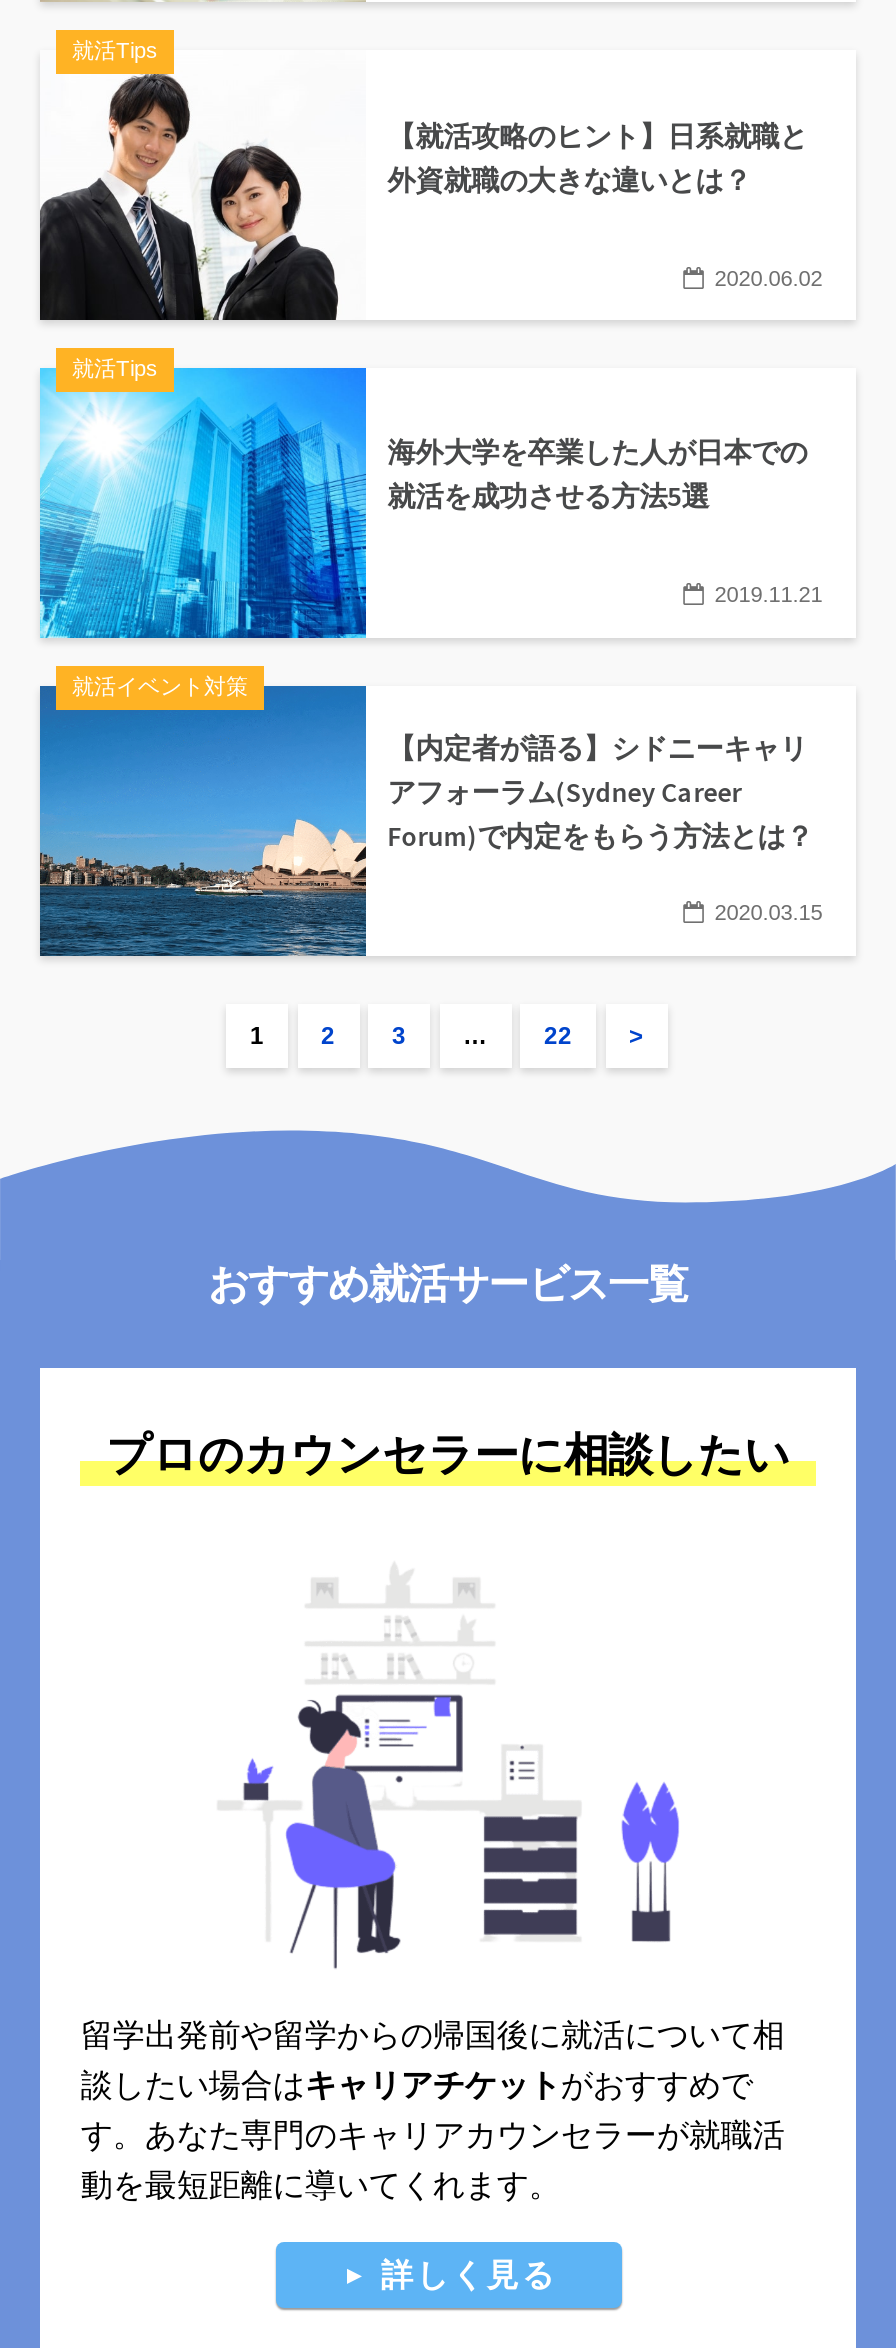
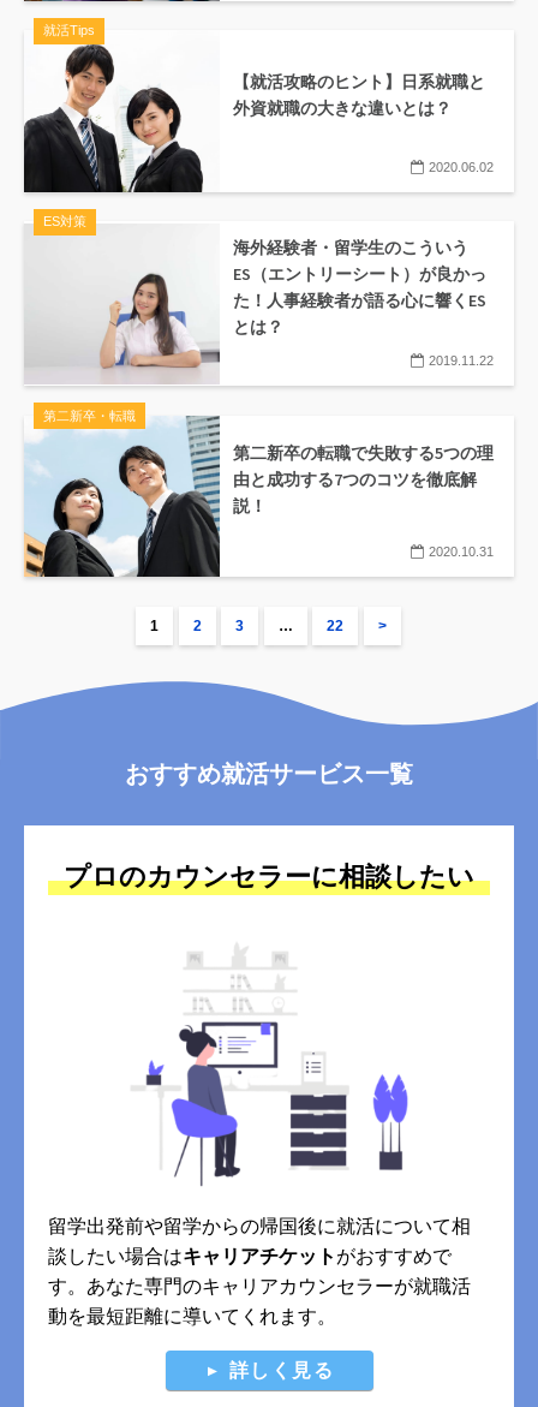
- [image]
- 就活Tips
+ [image]
+ ES対策

- 海外大学を卒業した人が日本での
- 就活を成功させる方法5選
+ 海外経験者・留学生のこういう
+ ES（エントリーシート）が良かっ
+ た！人事経験者が語る心に響くES
+ とは？

- 2019.11.21
+ 2019.11.22

- [image]
- 就活イベント対策
+ [image]
+ 第二新卒・転職

- 【内定者が語る】シドニーキャリ
- アフォーラム(Sydney Career
- Forum)で内定をもらう方法とは？
+ 第二新卒の転職で失敗する5つの理
+ 由と成功する7つのコツを徹底解
+ 説！

- 2020.03.15
+ 2020.10.31
